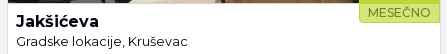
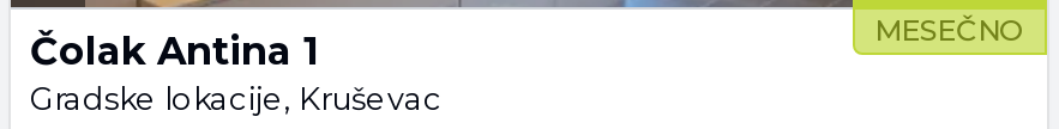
- Jakšićeva
+ Čolak Antina 1
